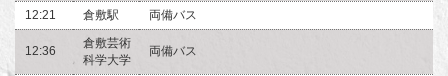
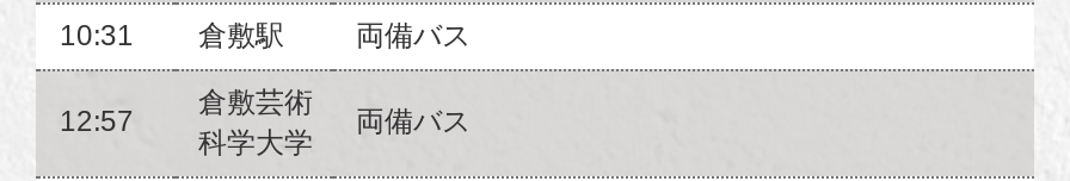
- 12:21 倉敷駅
+ 10:31 倉敷駅

- 12:36
+ 12:57
